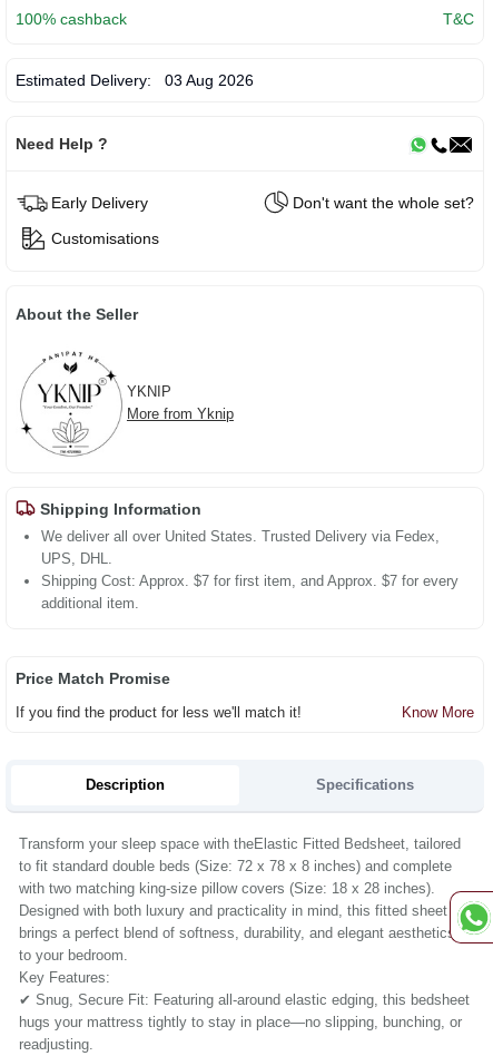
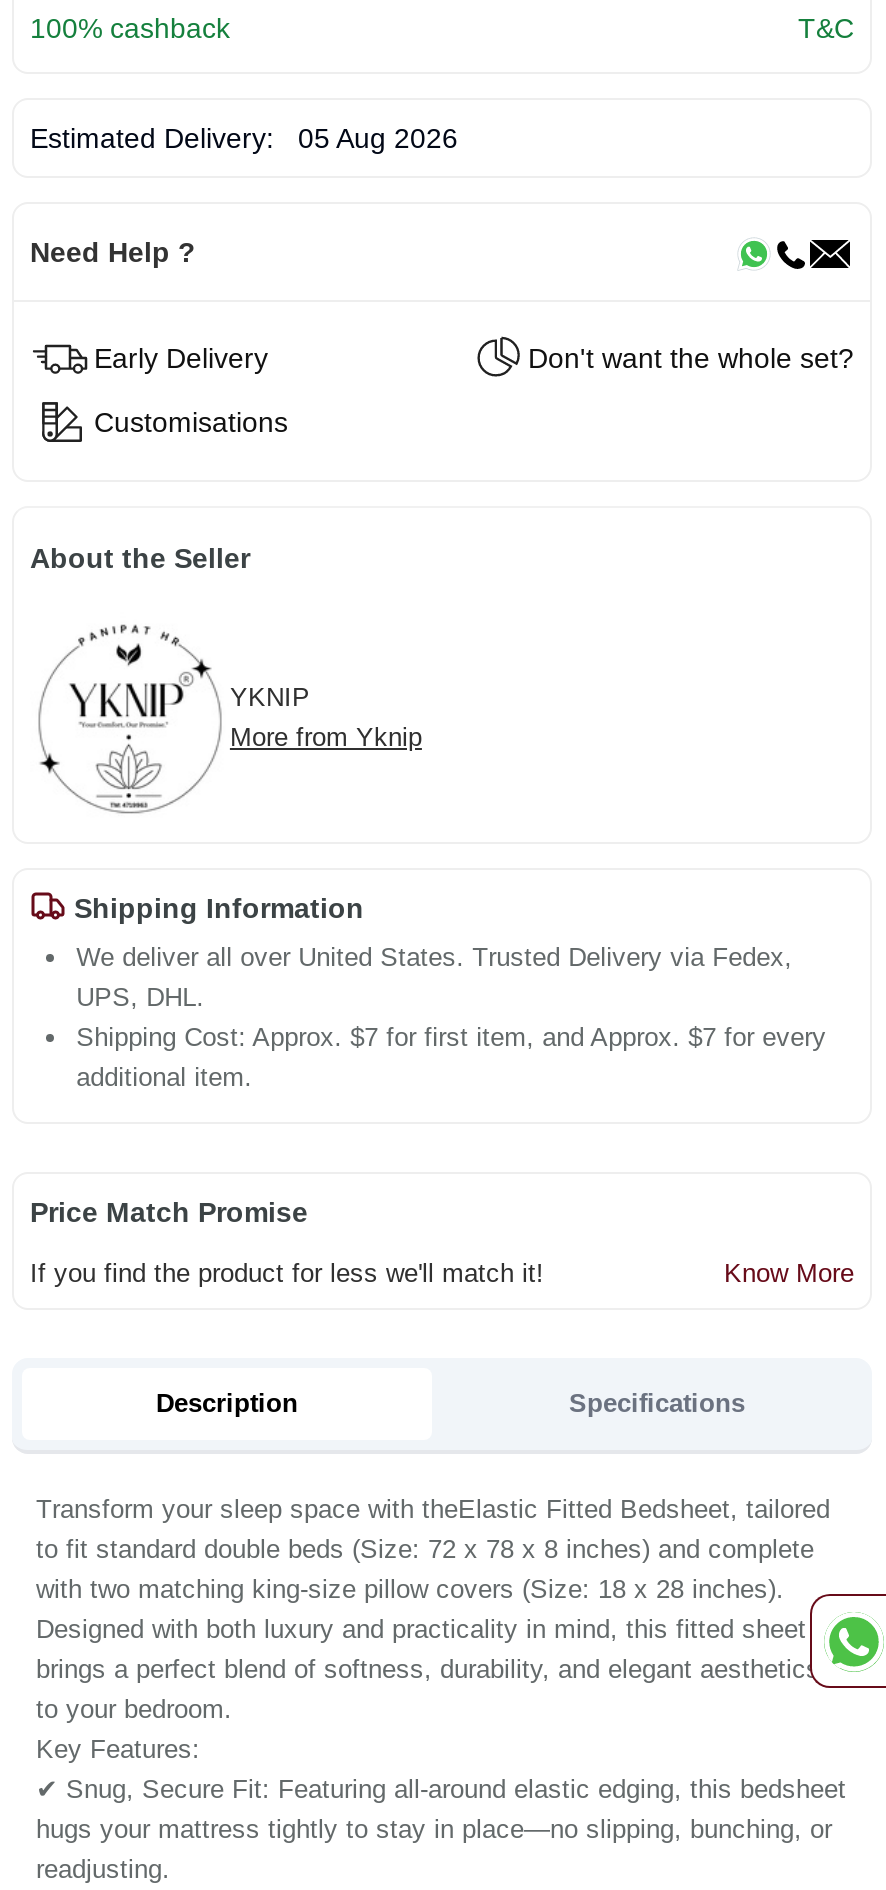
- Estimated Delivery: 03 Aug 2026
+ Estimated Delivery: 05 Aug 2026
